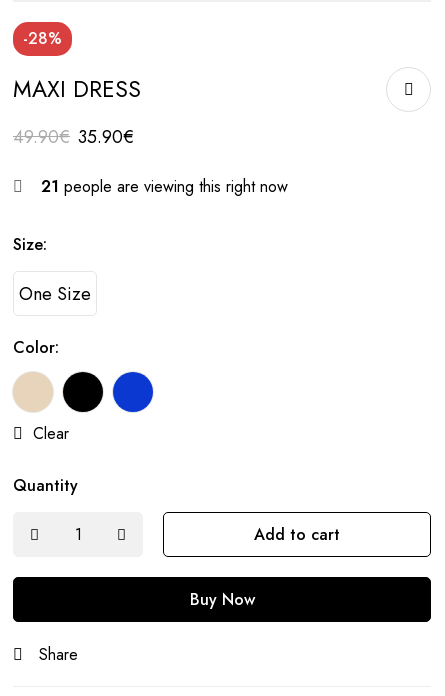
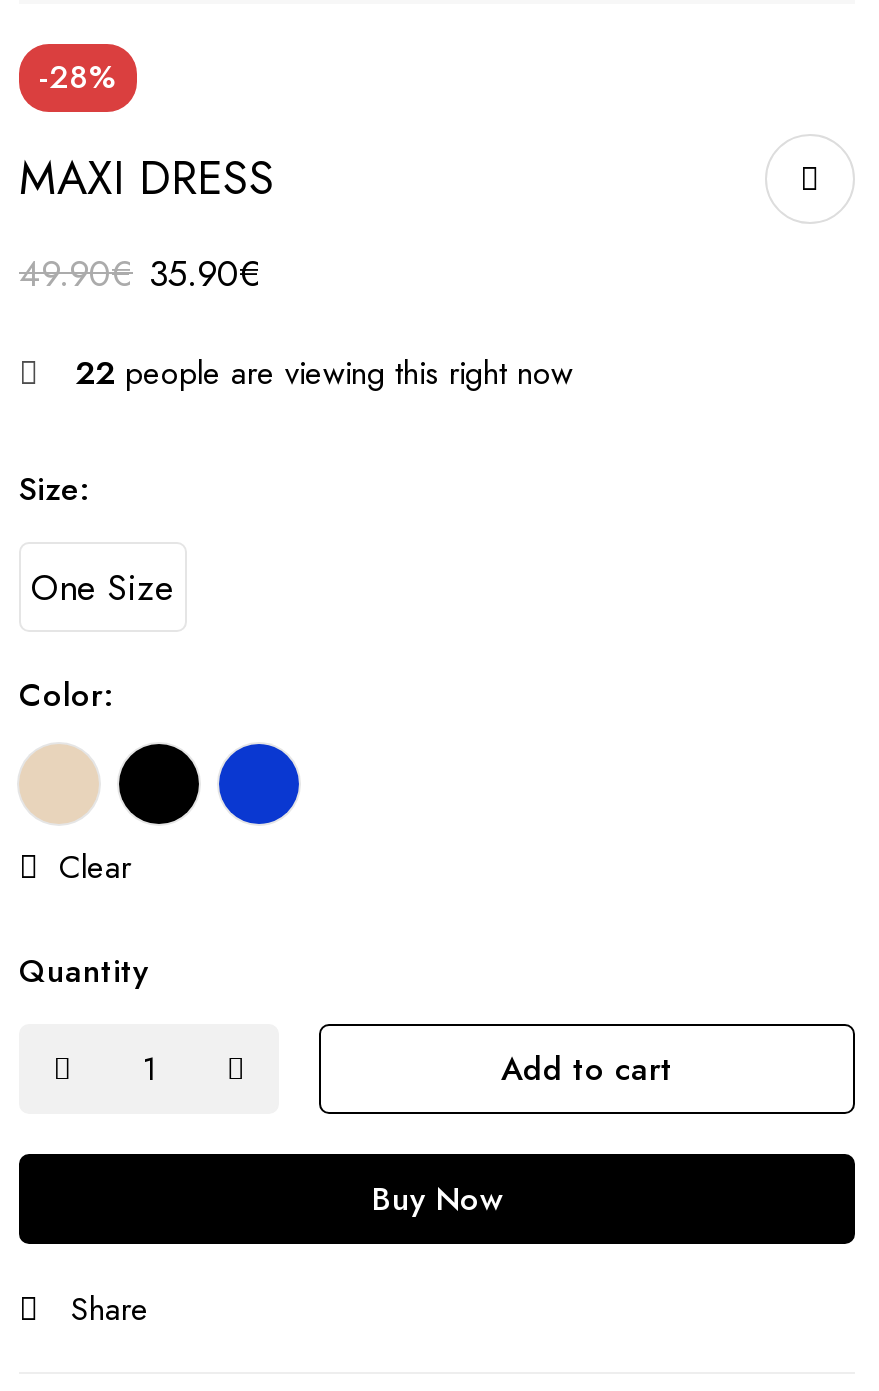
- 21 people are viewing this right now
+ 22 people are viewing this right now
